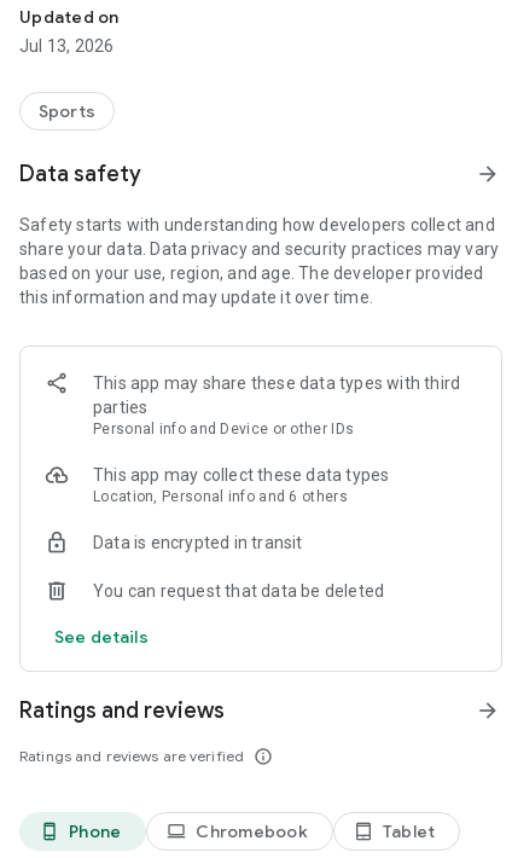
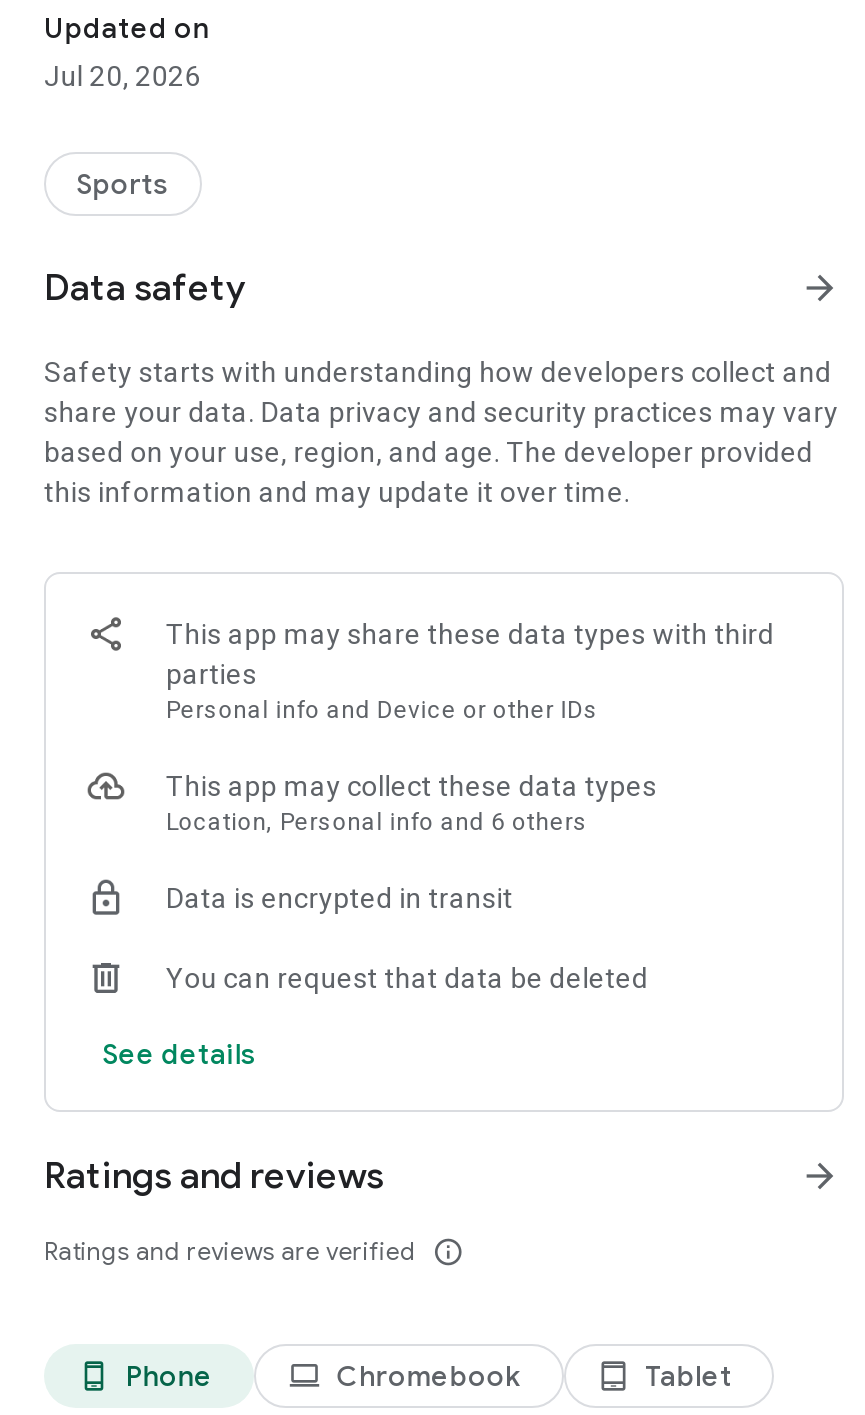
- Jul 13, 2026
+ Jul 20, 2026
